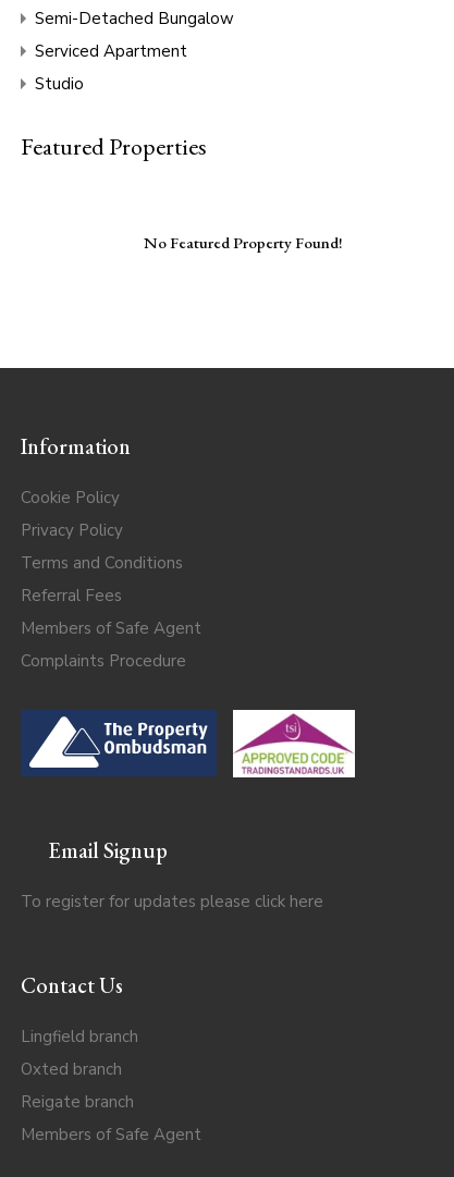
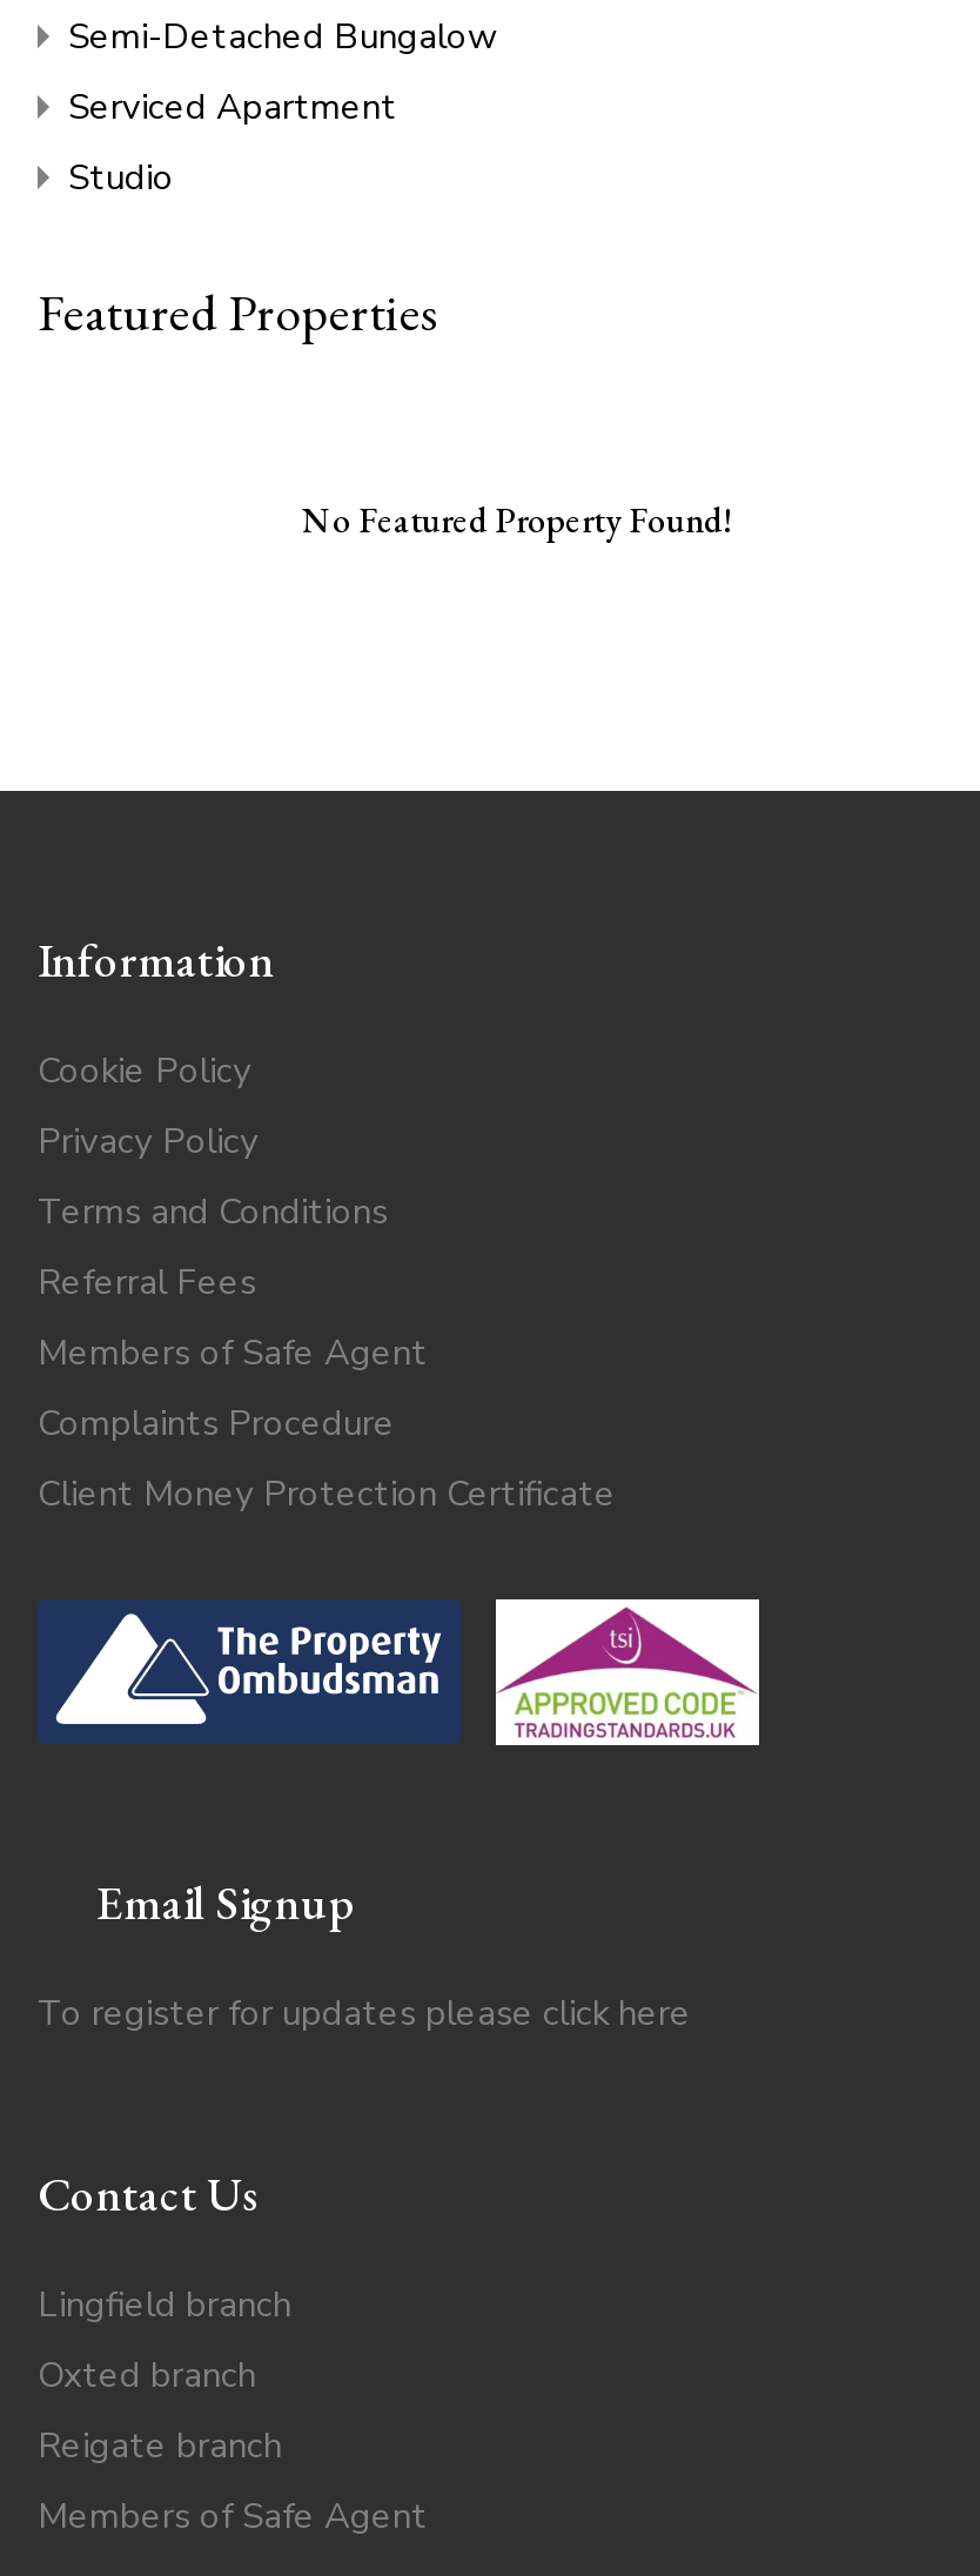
+ Client Money Protection Certificate
